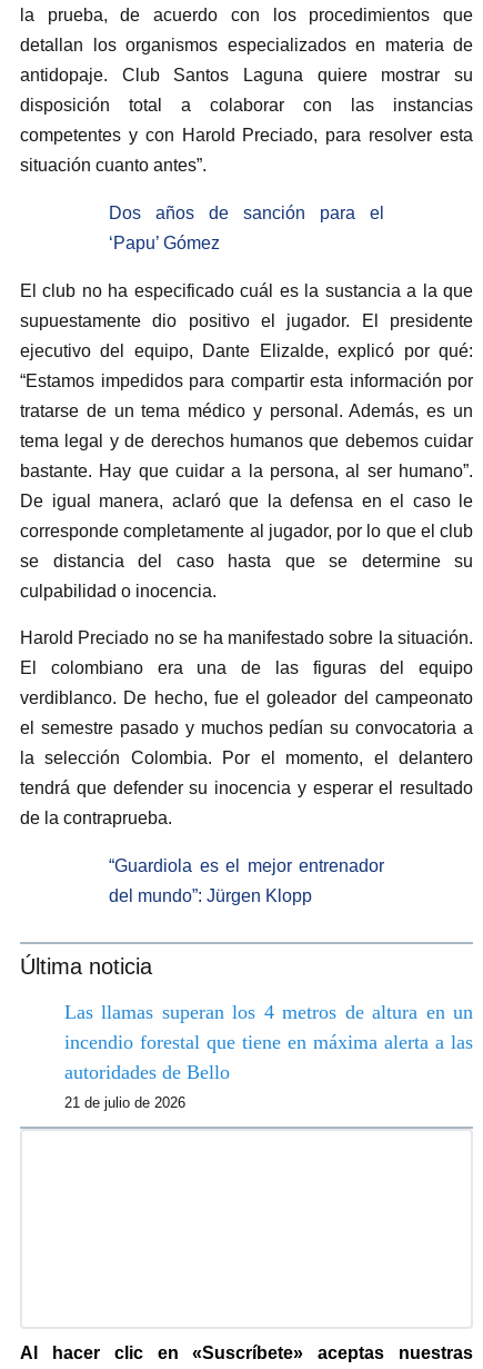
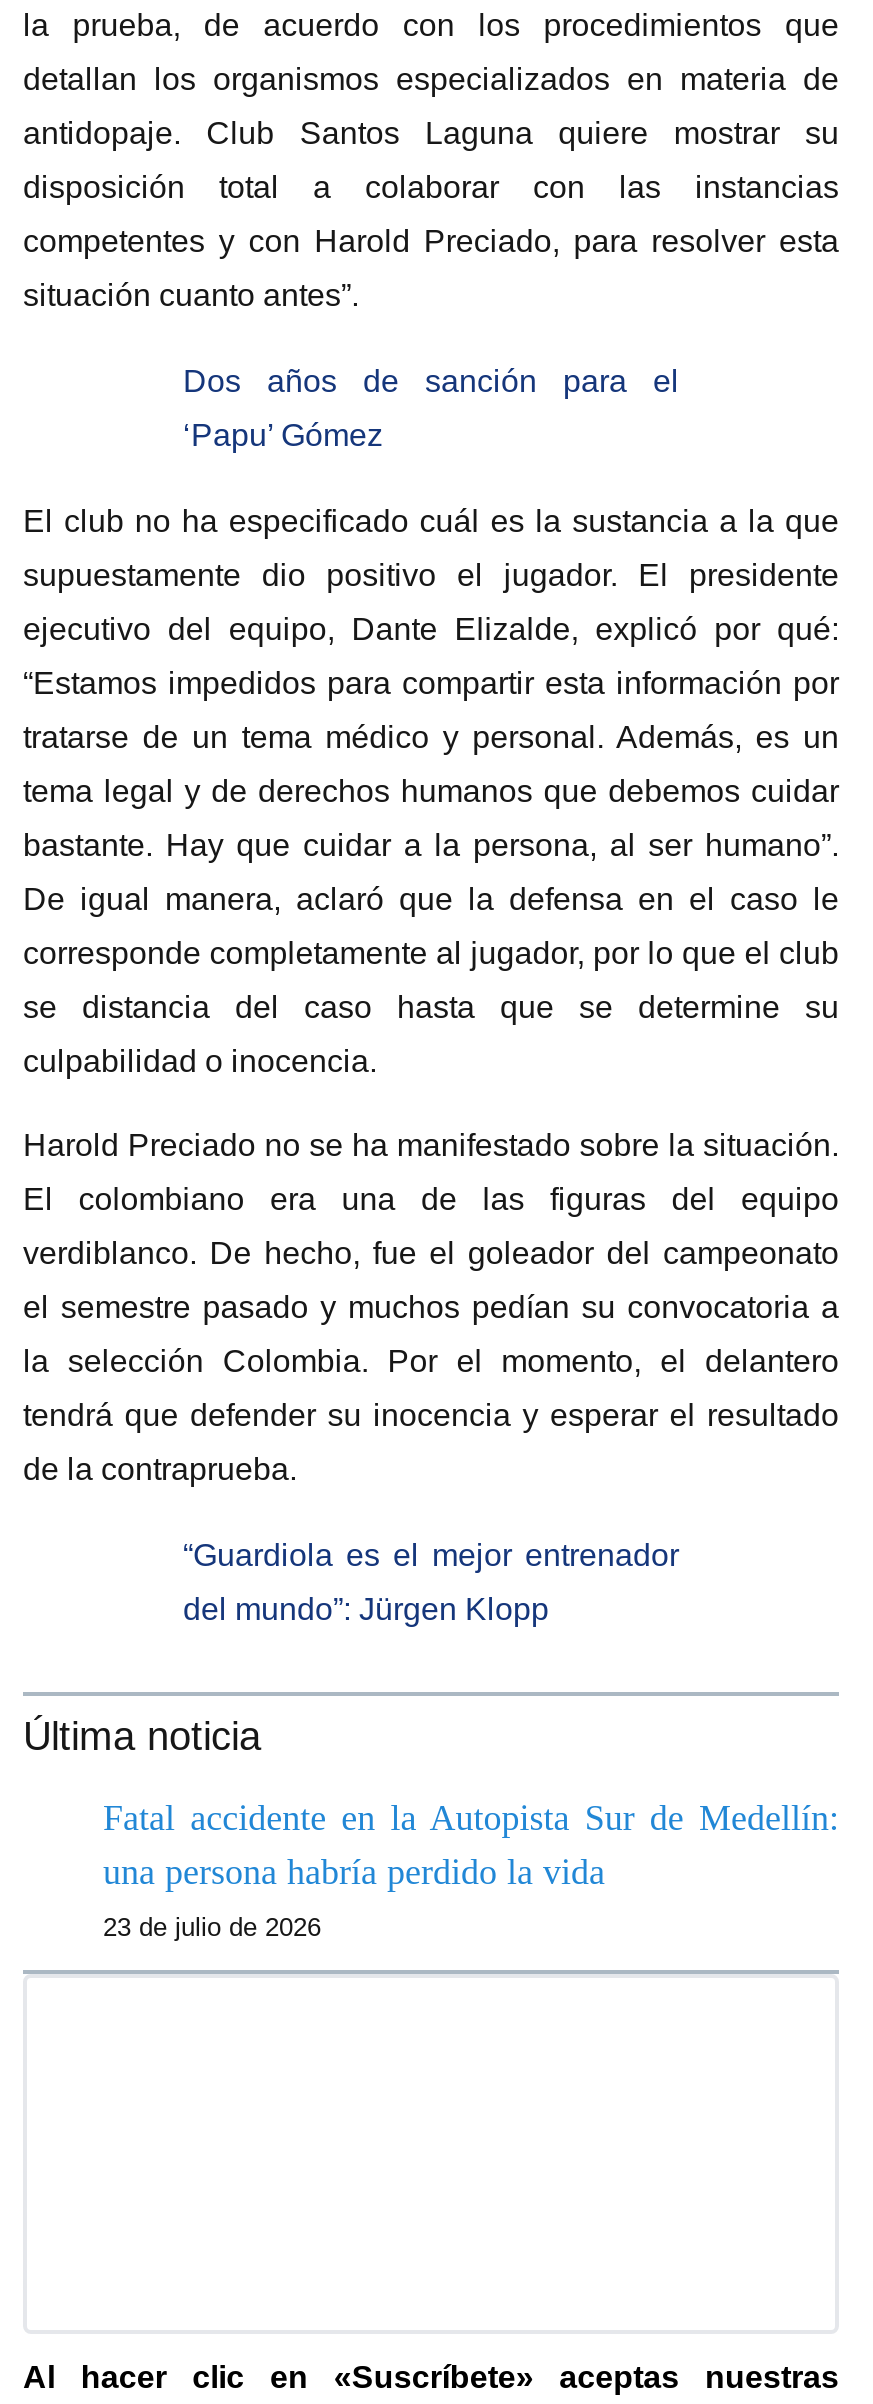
- Las llamas superan los 4 metros de altura en un
- incendio forestal que tiene en máxima alerta a las
- autoridades de Bello
+ Fatal accidente en la Autopista Sur de Medellín:
+ una persona habría perdido la vida

- 21 de julio de 2026
+ 23 de julio de 2026
